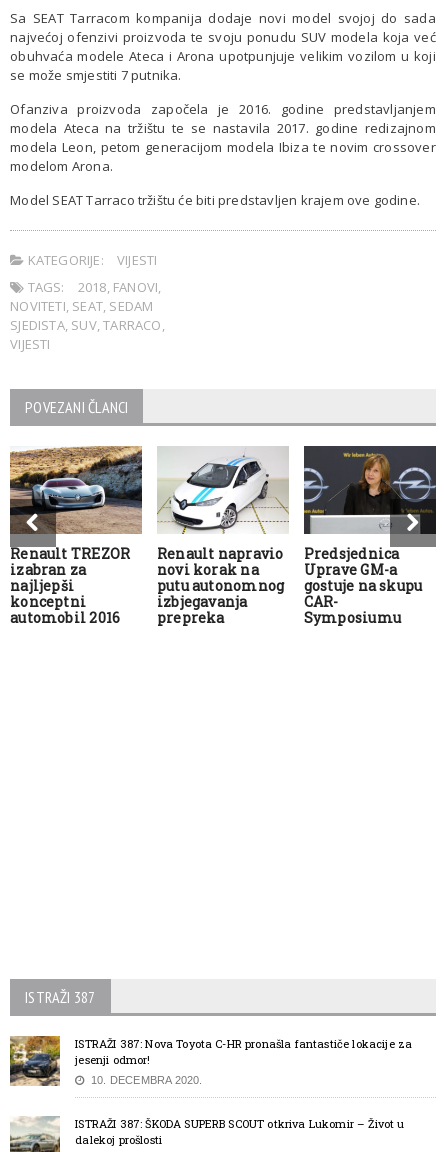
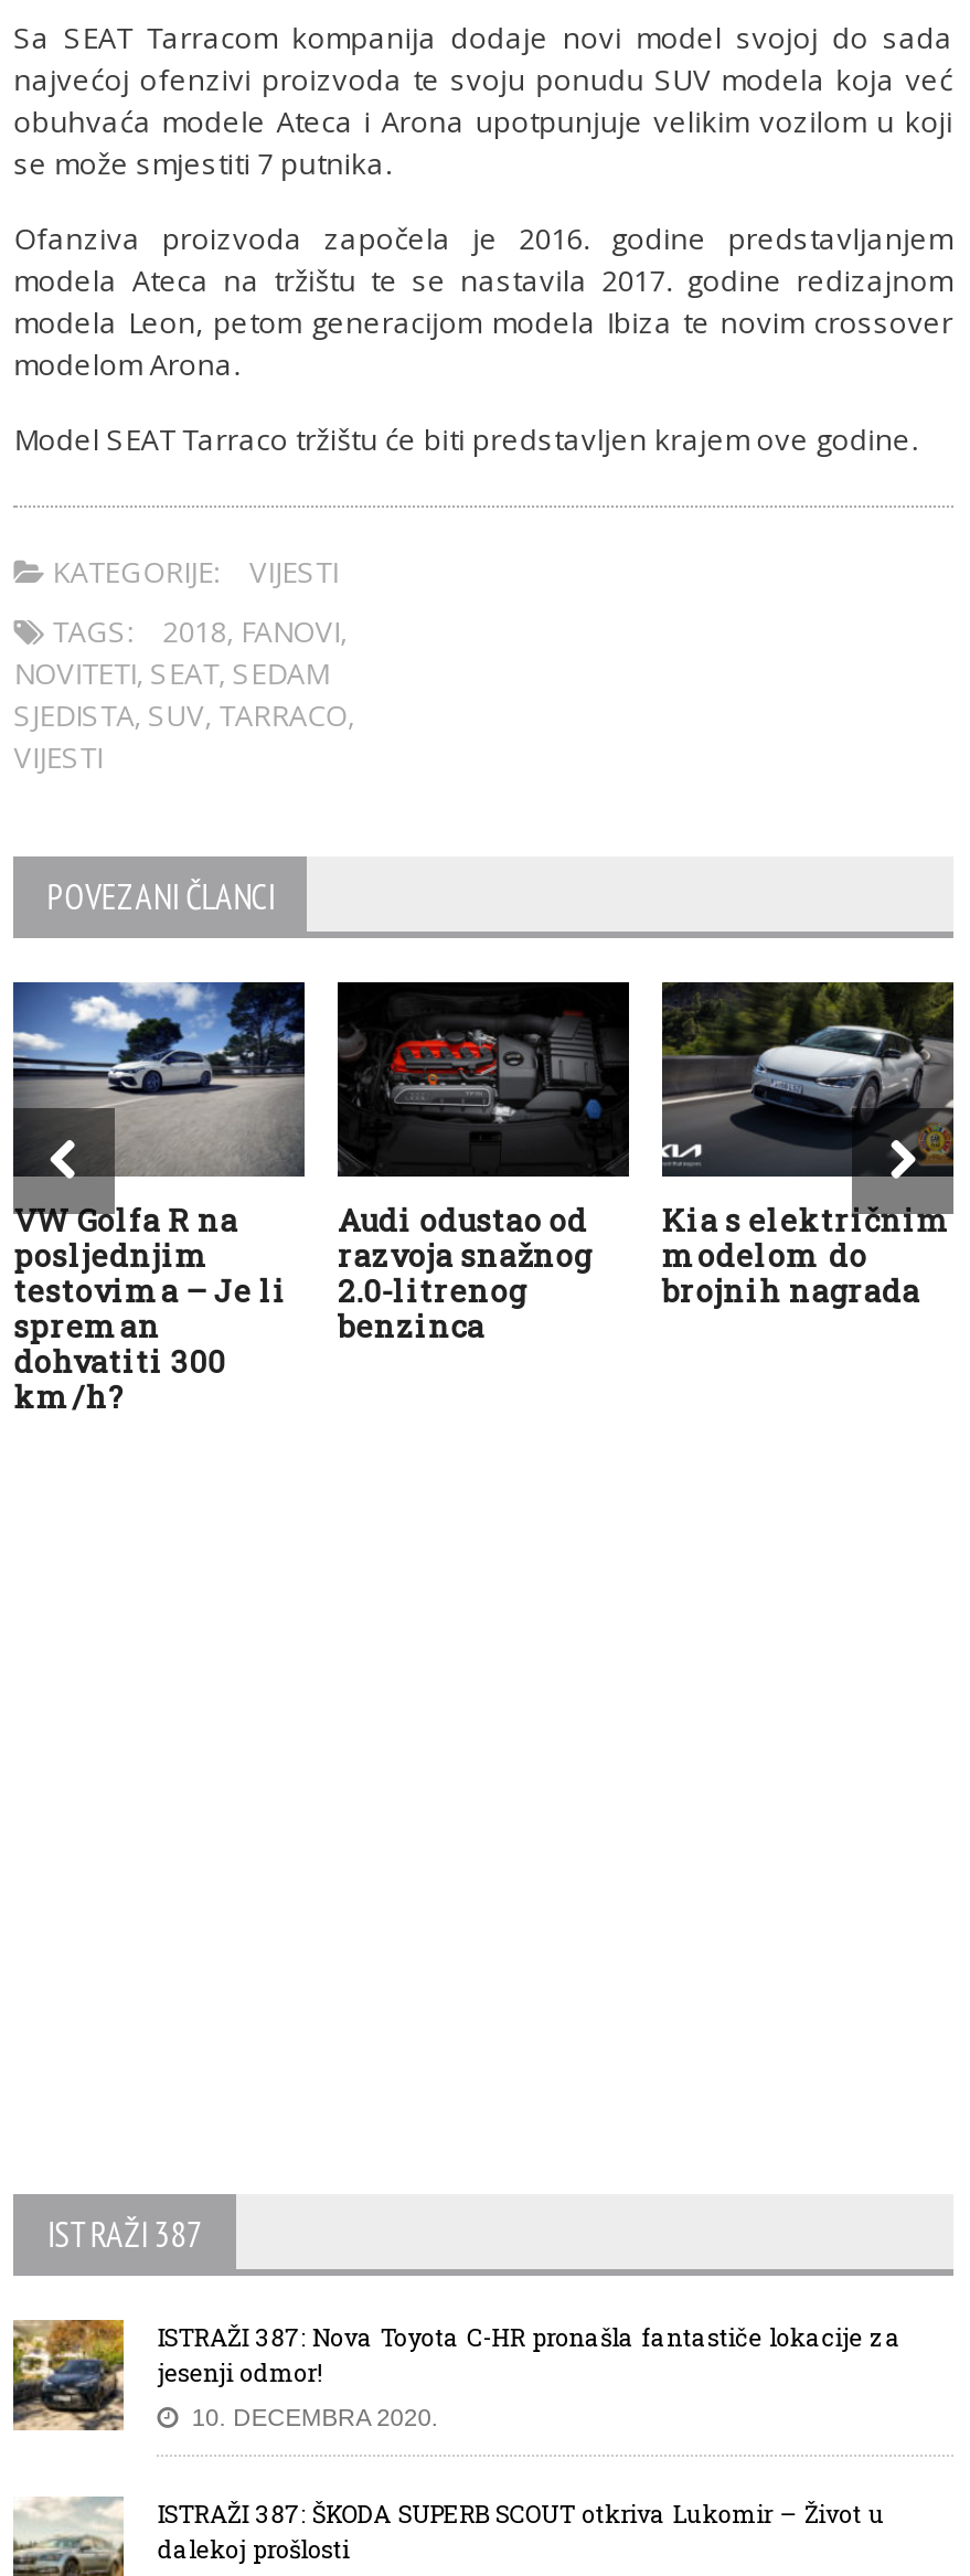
- [image]
- Renault TREZOR
- izabran za
- najljepši
- konceptni
- automobil 2016
+ [image]
+ VW Golfa R na
+ posljednjim
+ testovima – Je li
+ spreman
+ dohvatiti 300
+ km/h?

- [image]
- Renault napravio
- novi korak na
- putu autonomnog
- izbjegavanja
- prepreka
+ [image]
+ Audi odustao od
+ razvoja snažnog
+ 2.0-litrenog
+ benzinca

- [image]
- Predsjednica
- Uprave GM-a
- gostuje na skupu
- CAR-
- Symposiumu
+ [image]
+ Kia s električnim
+ modelom do
+ brojnih nagrada
